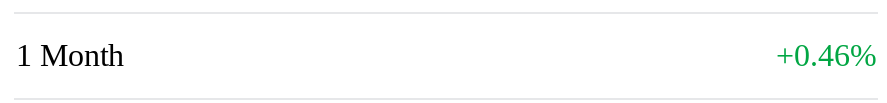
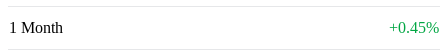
- +0.46%
+ +0.45%
